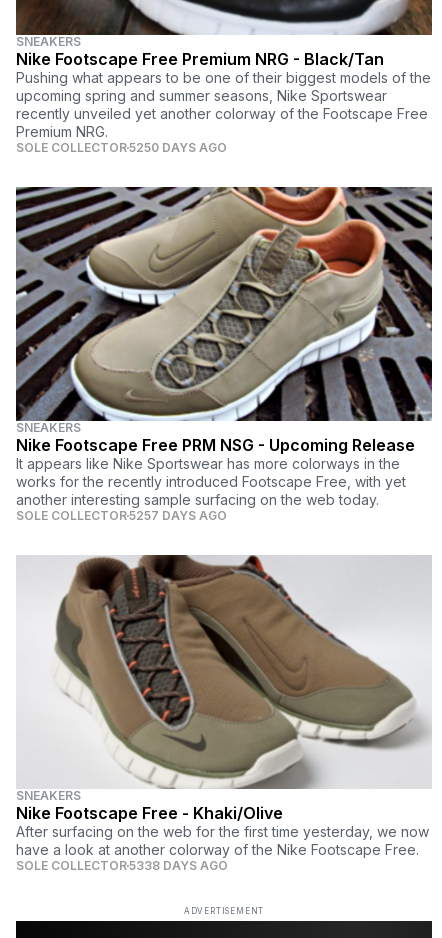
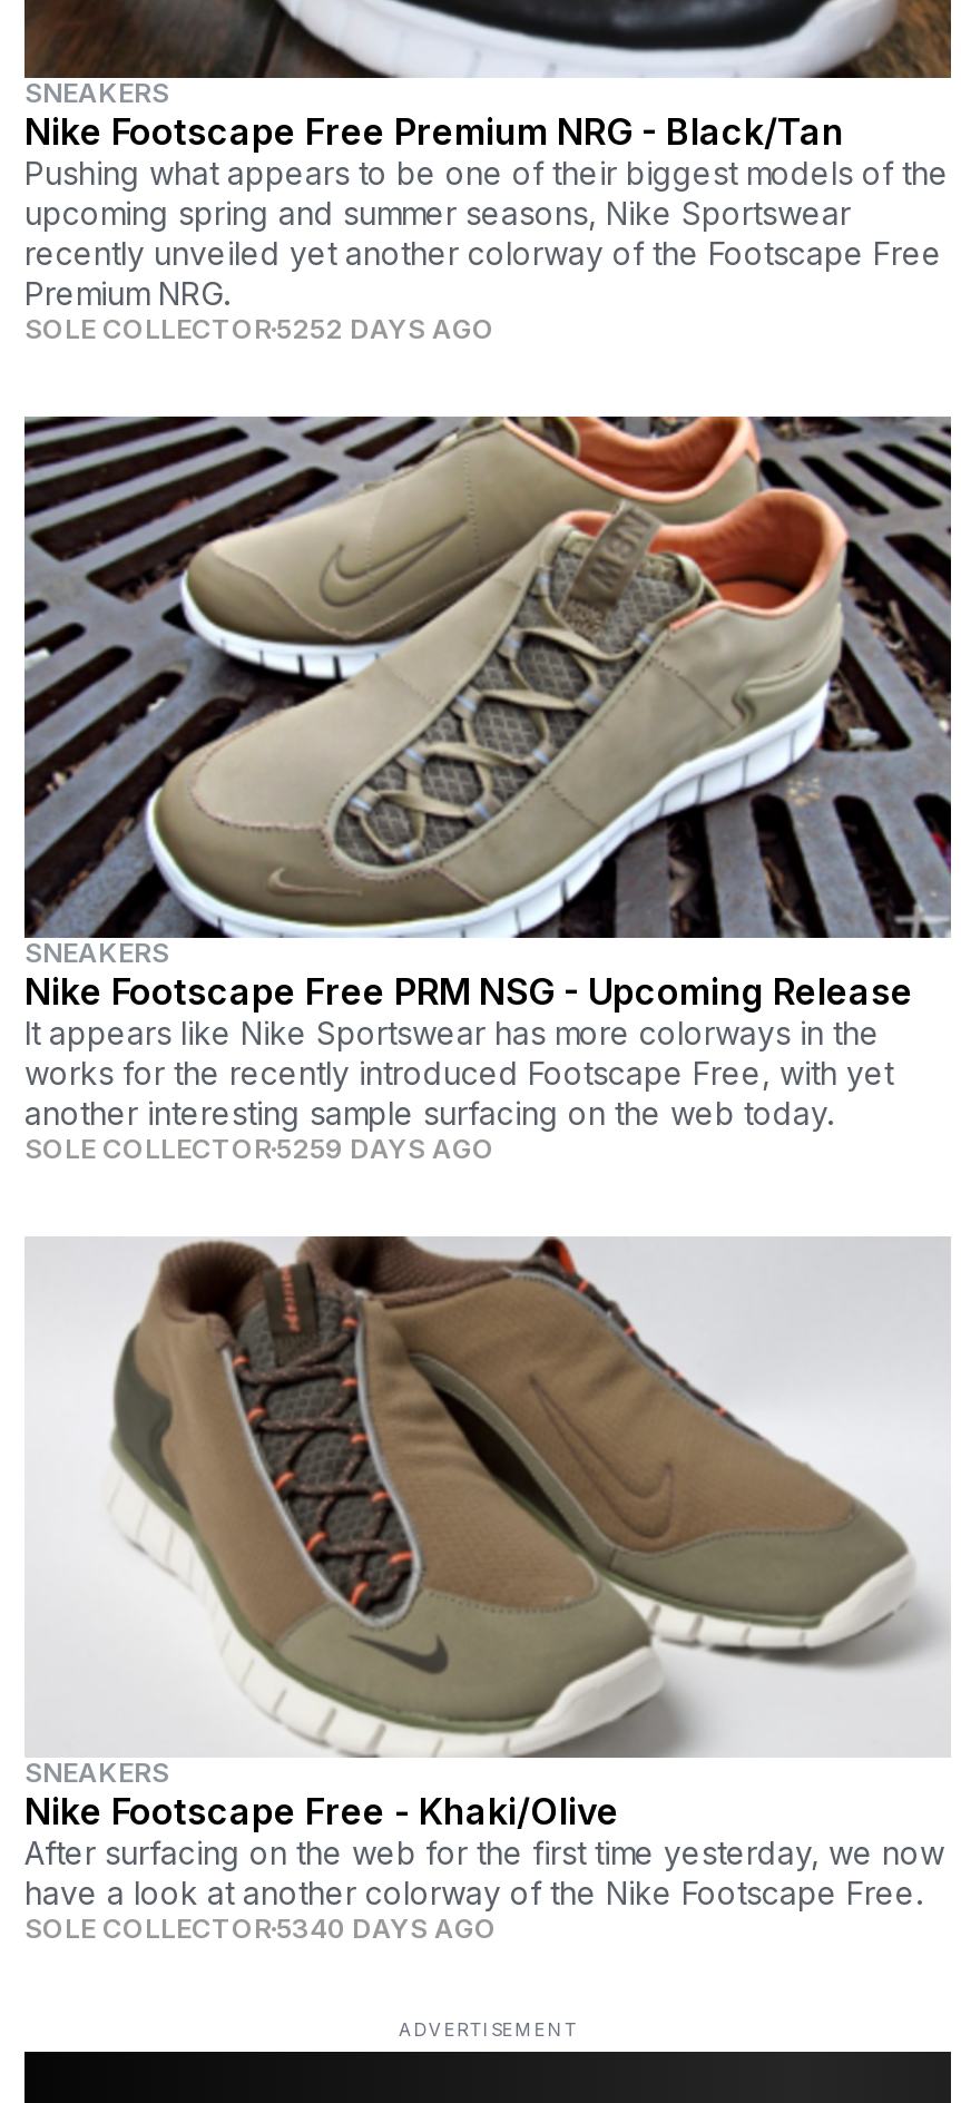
- SOLE COLLECTOR 5250 DAYS AGO
+ SOLE COLLECTOR 5252 DAYS AGO

- SOLE COLLECTOR 5257 DAYS AGO
+ SOLE COLLECTOR 5259 DAYS AGO

- SOLE COLLECTOR 5338 DAYS AGO
+ SOLE COLLECTOR 5340 DAYS AGO
